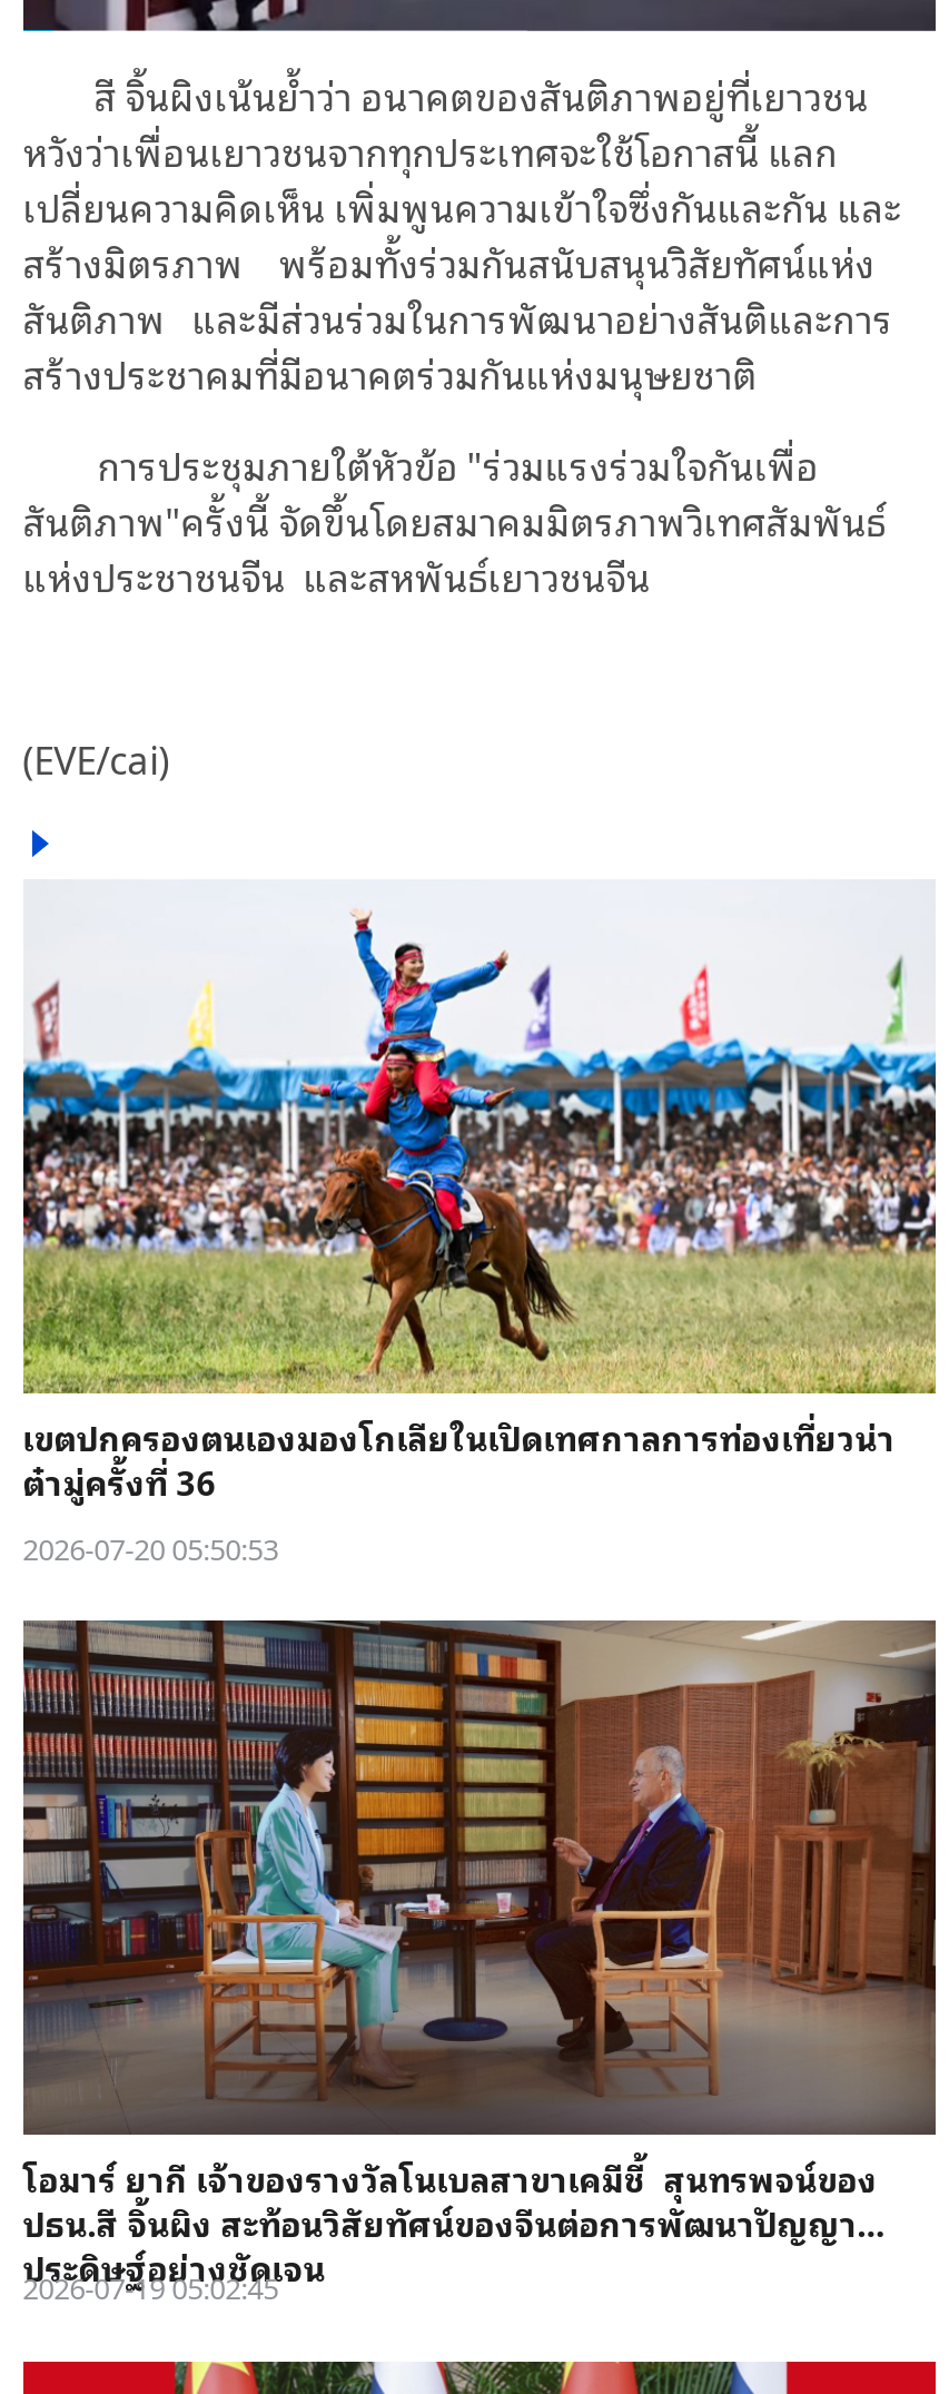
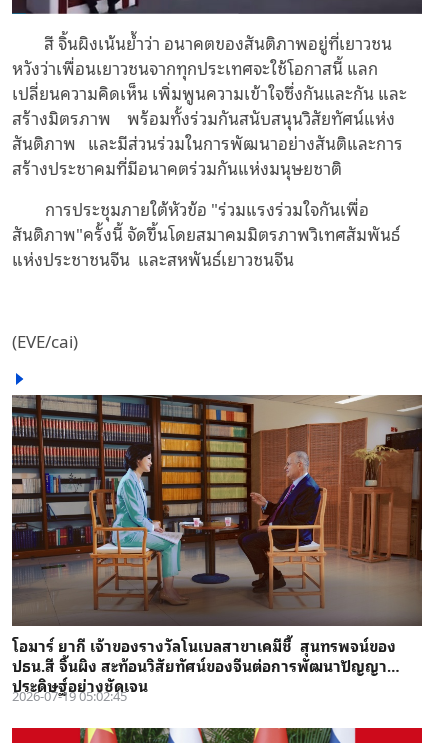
- [image]
- เขตปกครองตนเองมองโกเลียในเปิดเทศกาลการท่องเที่ยวน่า
- ต๋ามู่ครั้งที่ 36
- 2026-07-20 05:50:53
